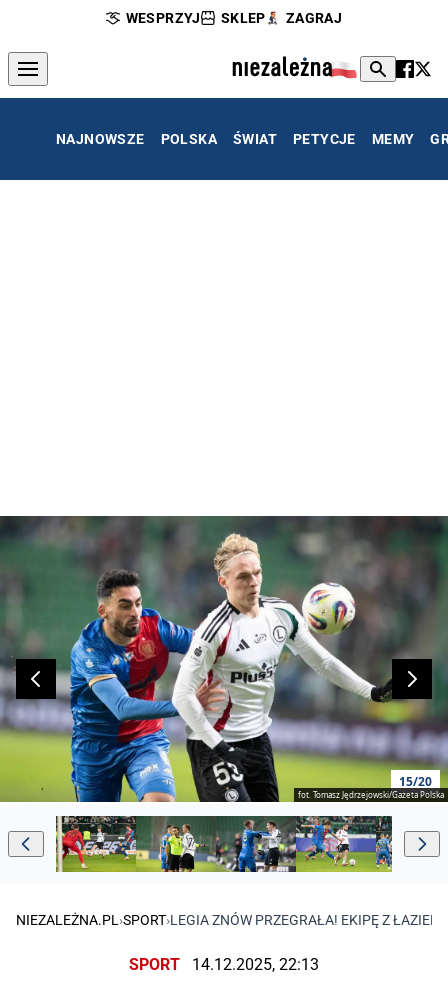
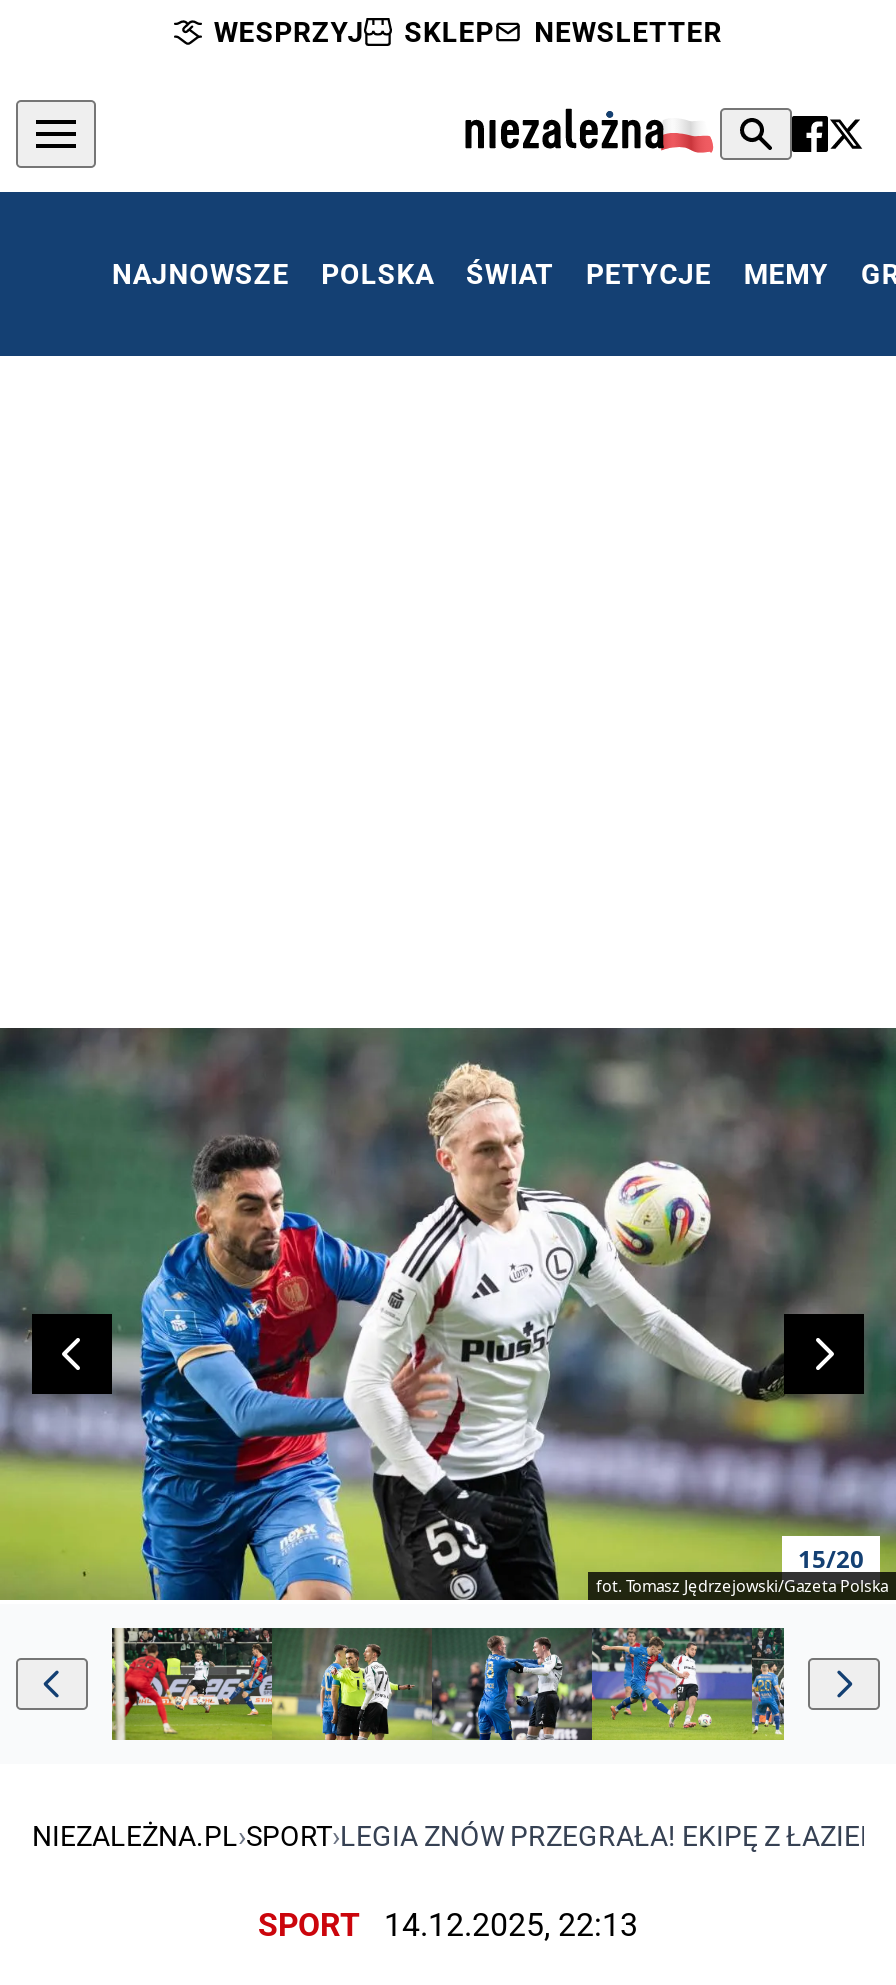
- ZAGRAJ
+ NEWSLETTER
